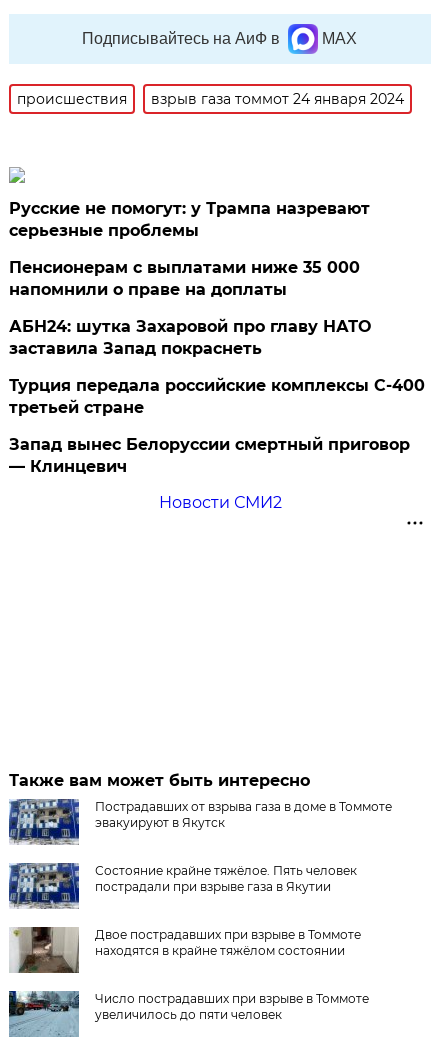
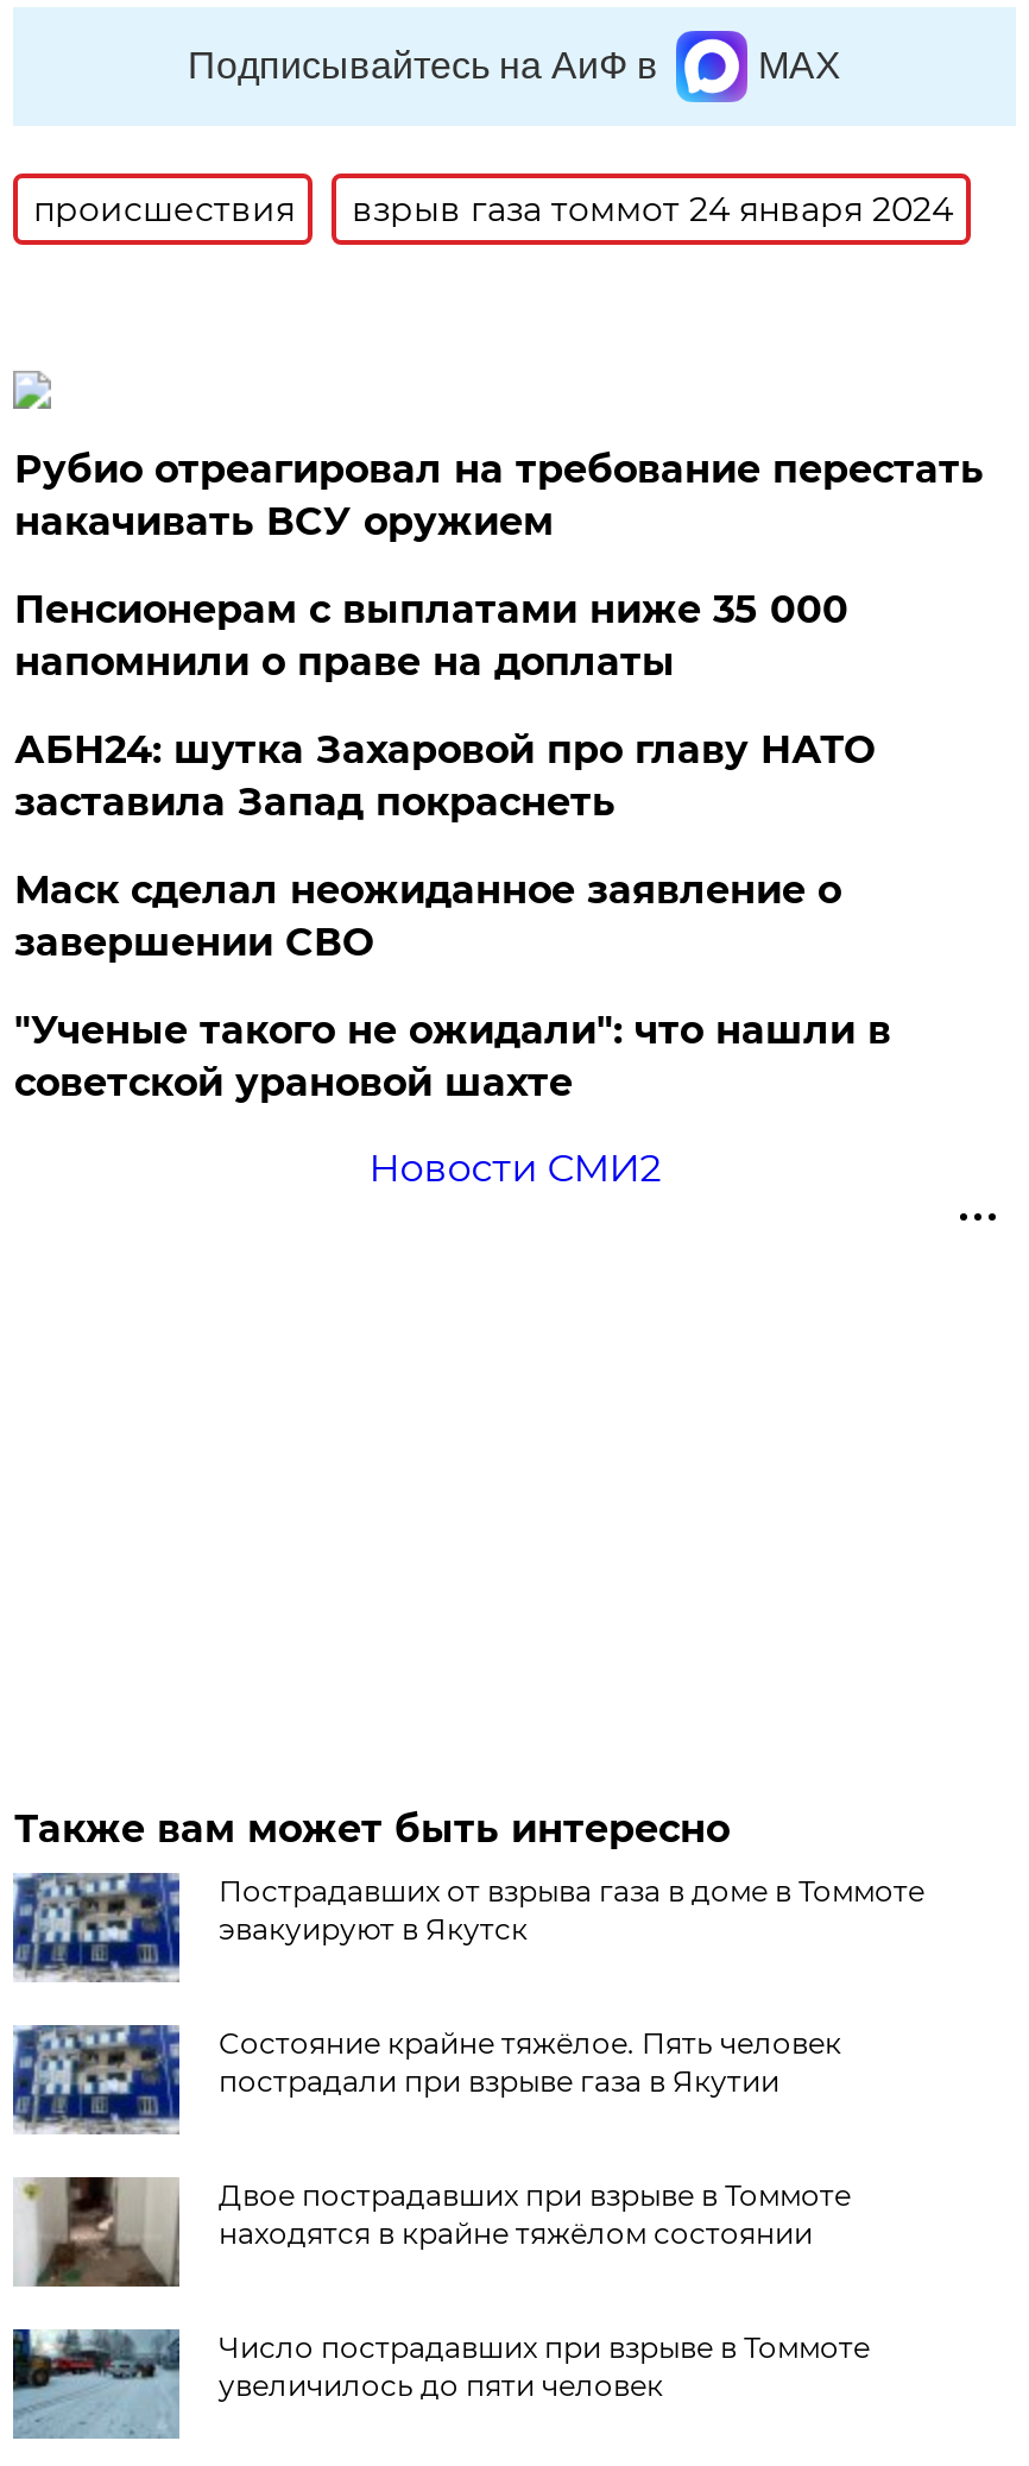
- Русские не помогут: у Трампа назревают
- серьезные проблемы
+ Рубио отреагировал на требование перестать
+ накачивать ВСУ оружием

- Турция передала российские комплексы С-400
- третьей стране
+ Маск сделал неожиданное заявление о
+ завершении СВО

- Запад вынес Белоруссии смертный приговор
- — Клинцевич
+ "Ученые такого не ожидали": что нашли в
+ советской урановой шахте
